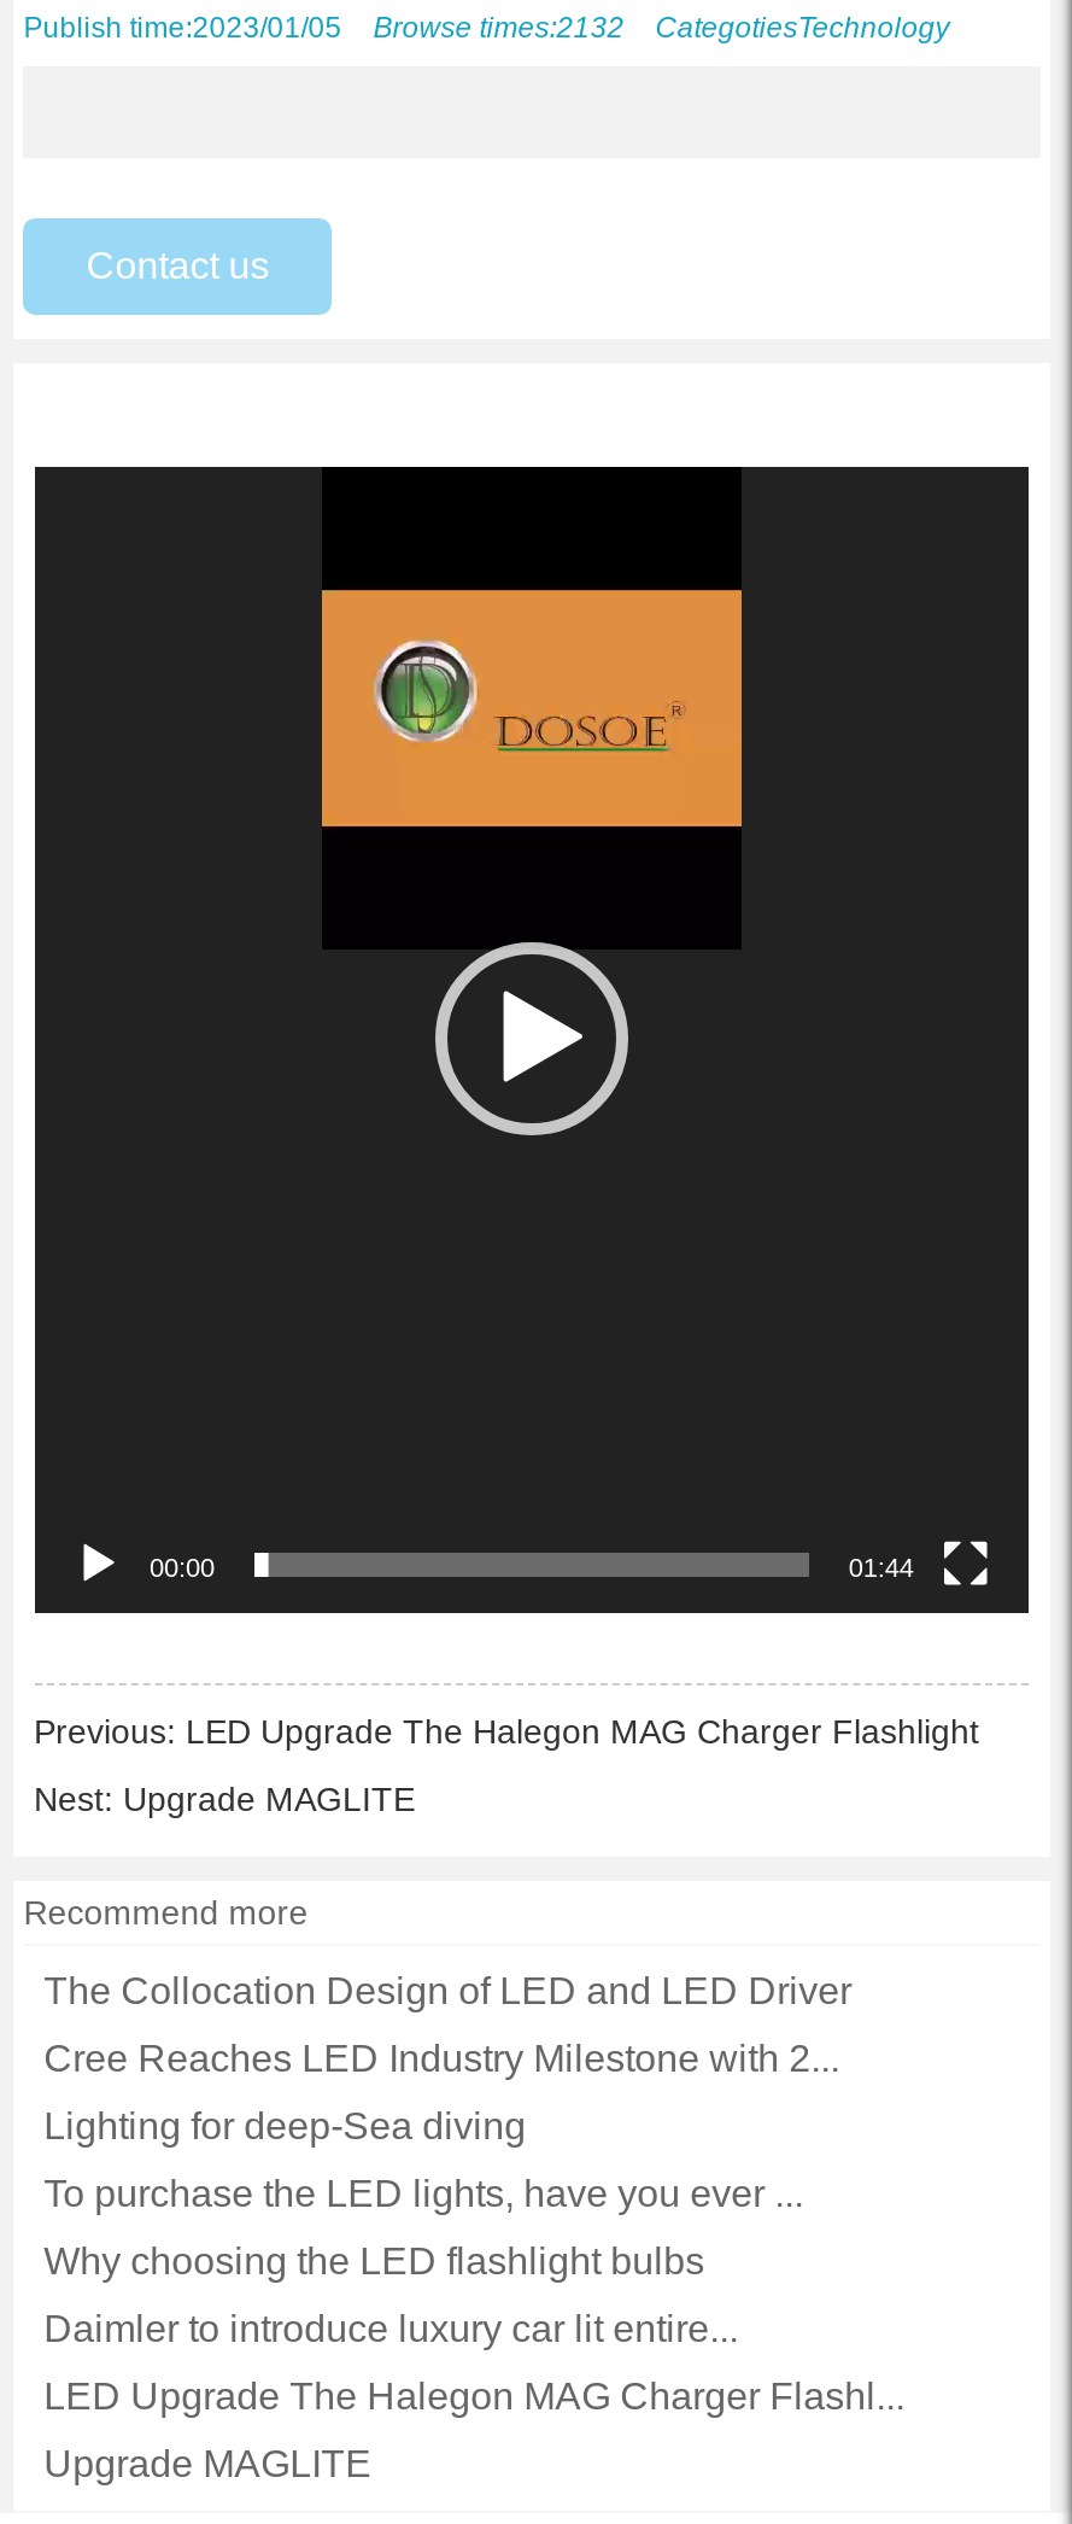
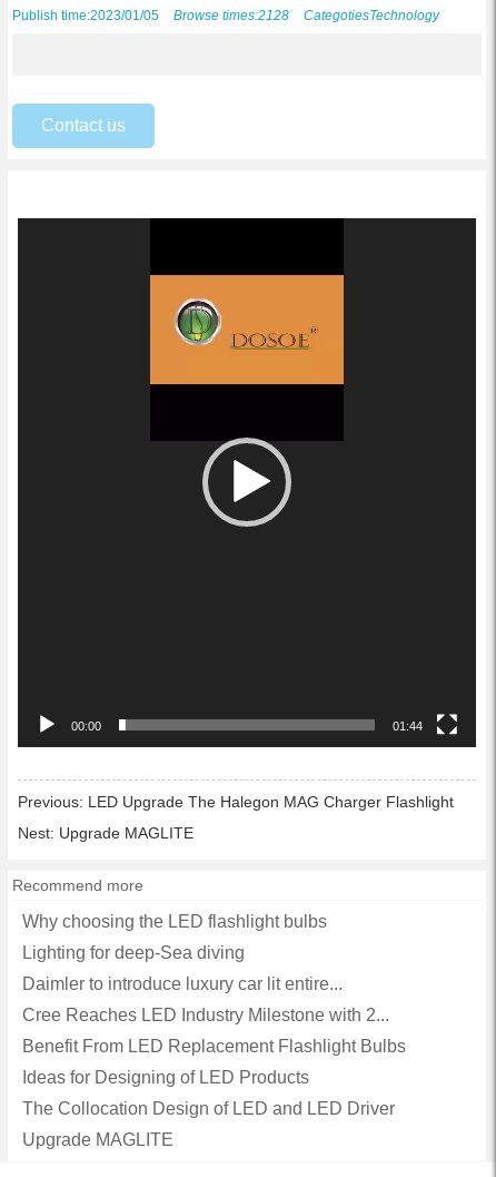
- Publish time:2023/01/05 Browse times:2132 CategotiesTechnology
+ Publish time:2023/01/05 Browse times:2128 CategotiesTechnology

moved down: The Collocation Design of LED and LED Driver

moved down: Cree Reaches LED Industry Milestone with 2...

moved down: Lighting for deep-Sea diving

- To purchase the LED lights, have you ever ...

moved up: Why choosing the LED flashlight bulbs

moved up: Daimler to introduce luxury car lit entire...

- LED Upgrade The Halegon MAG Charger Flashl...
+ Benefit From LED Replacement Flashlight Bulbs
+ Ideas for Designing of LED Products
